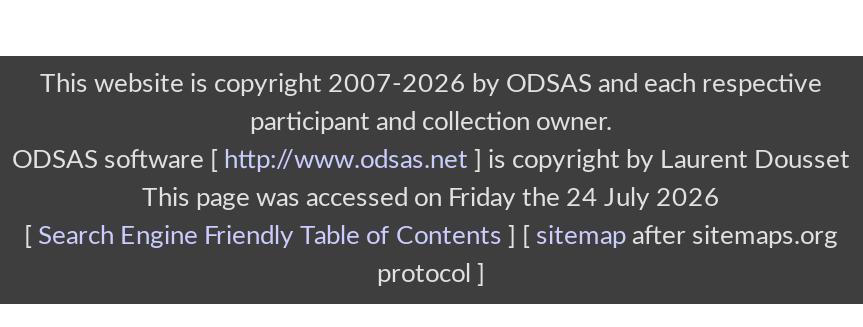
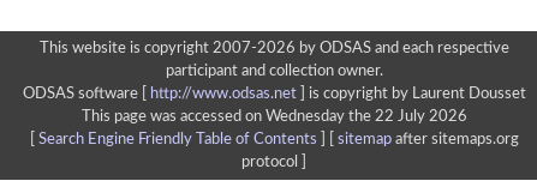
- This page was accessed on Friday the 24 July 2026
+ This page was accessed on Wednesday the 22 July 2026
